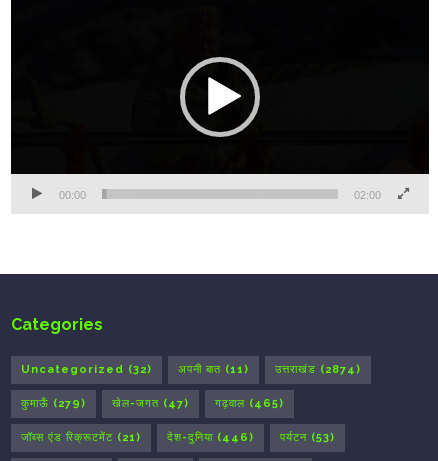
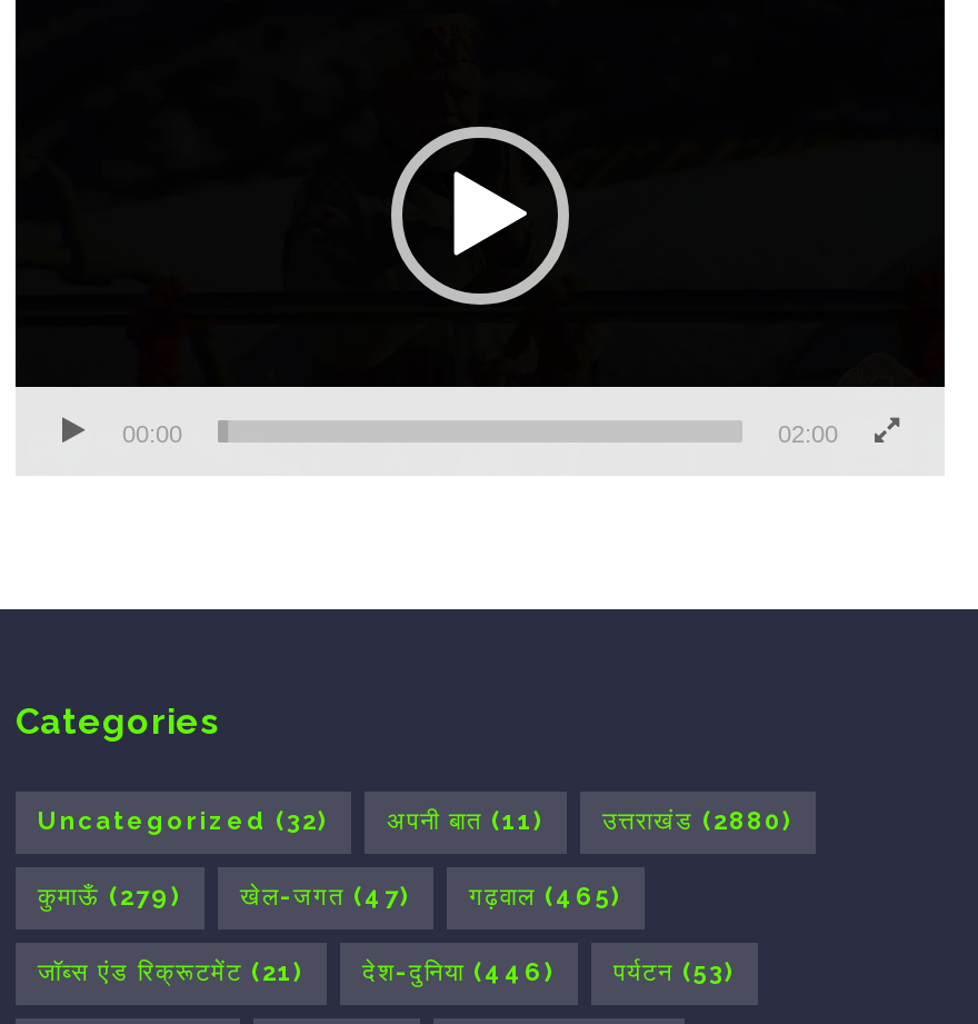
- Uncategorized (32) अपनी बात (11) उत्तराखंड (2874)
+ Uncategorized (32) अपनी बात (11) उत्तराखंड (2880)
